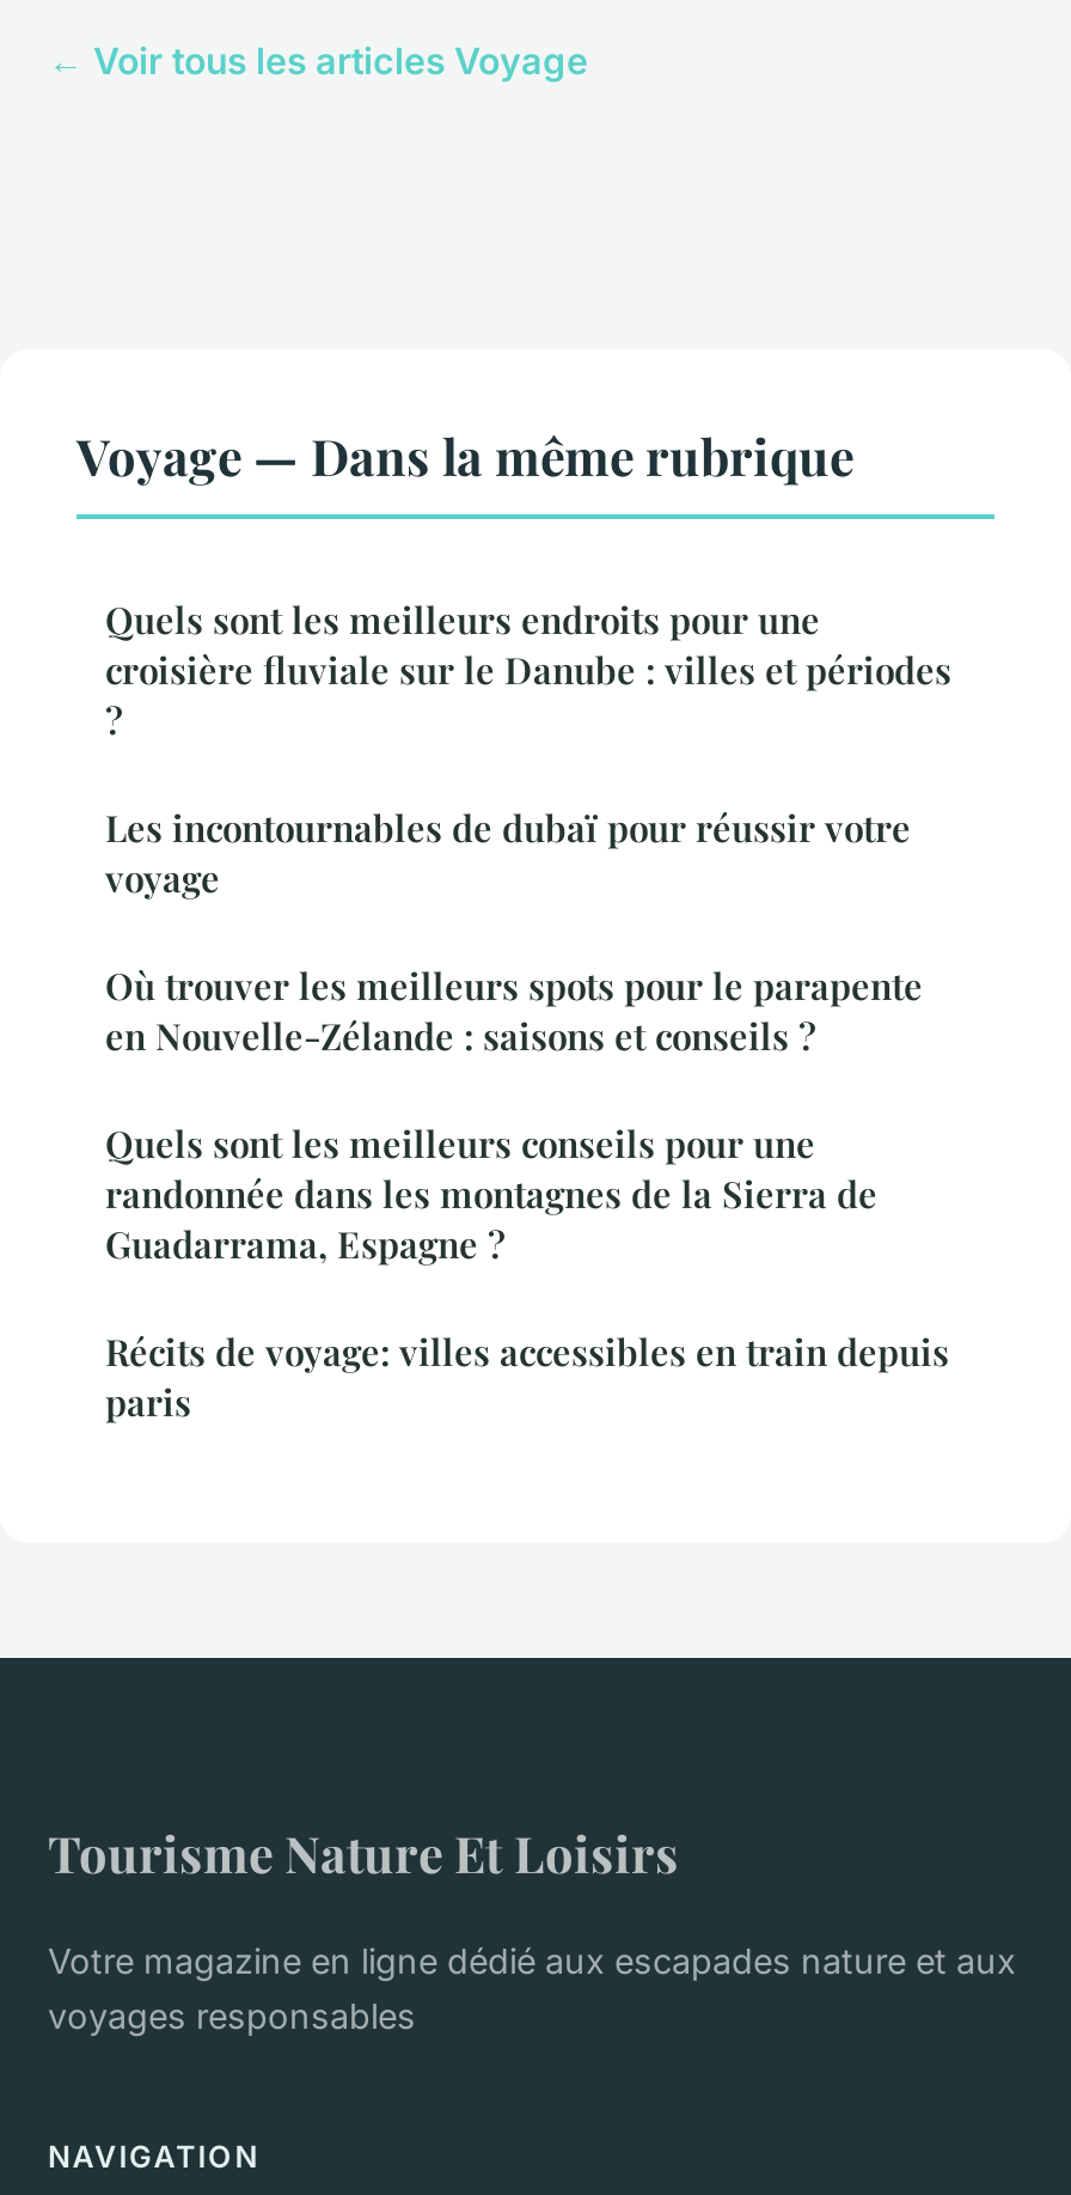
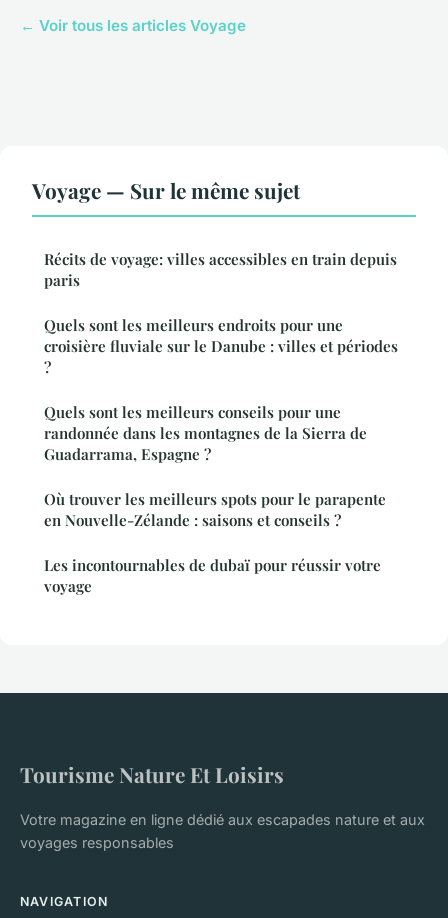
- Voyage — Dans la même rubrique
+ Voyage — Sur le même sujet

moved down: Quels sont les meilleurs endroits pour une | croisière fluviale sur le Danube : villes et périodes

moved down: Où trouver les meilleurs spots pour le parapente | en Nouvelle-Zélande : saisons et conseils ? | Les incontournables de dubaï pour réussir votre | voyage

moved up: Quels sont les meilleurs conseils pour une | randonnée dans les montagnes de la Sierra de | Guadarrama, Espagne ?

moved up: Récits de voyage: villes accessibles en train depuis | paris
